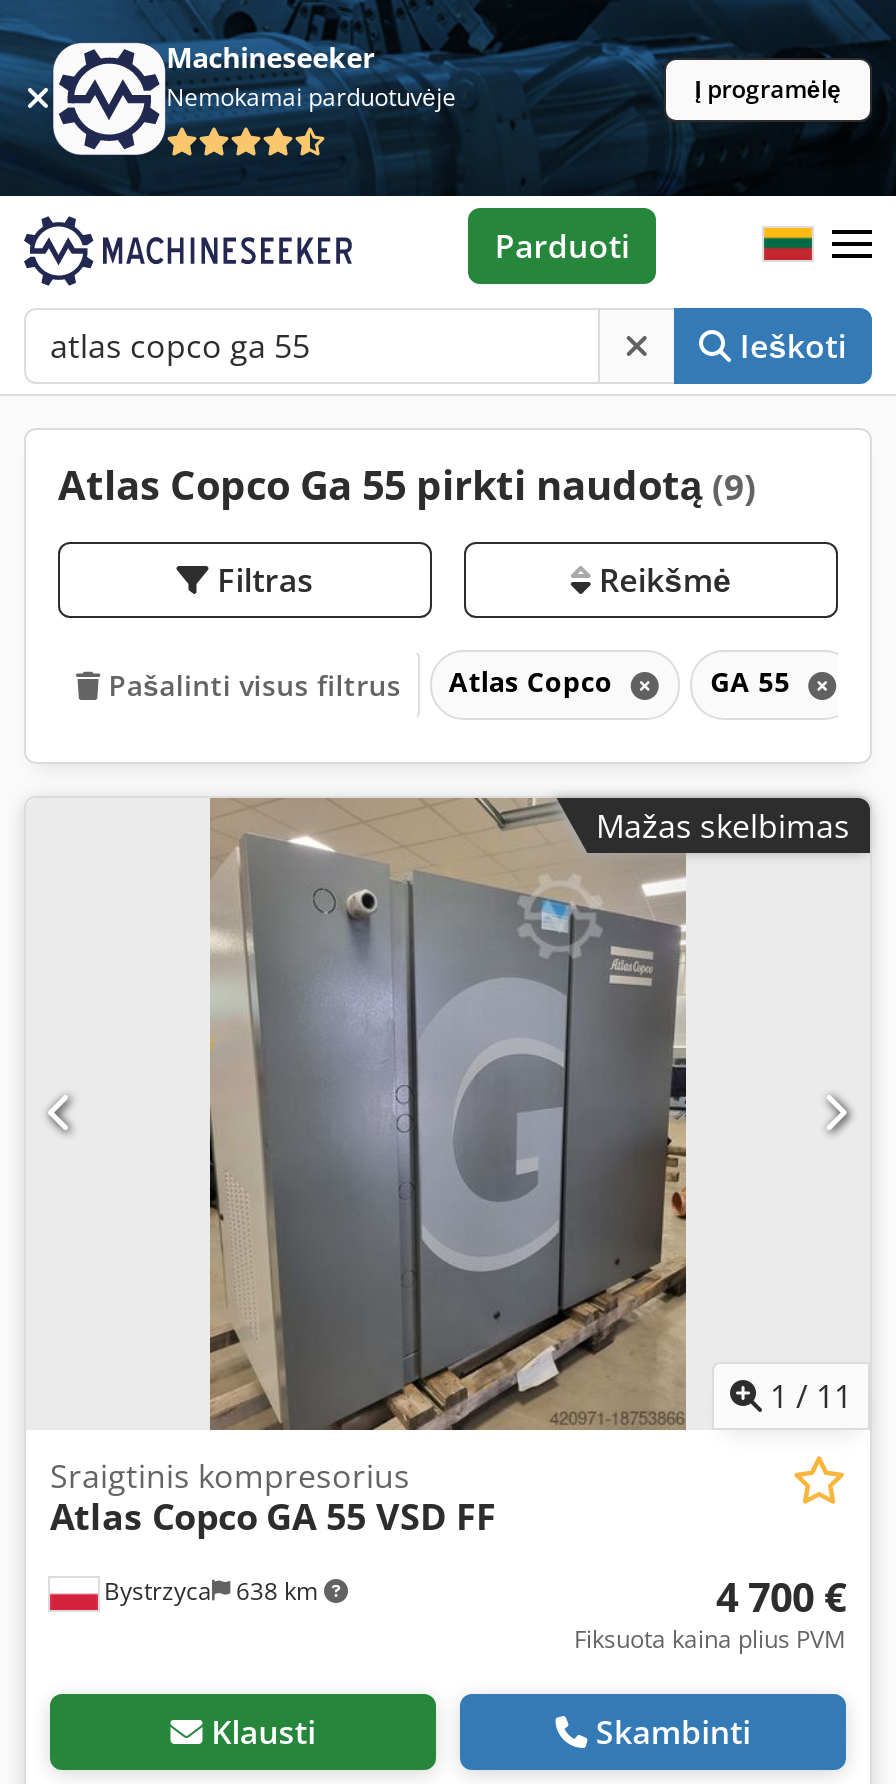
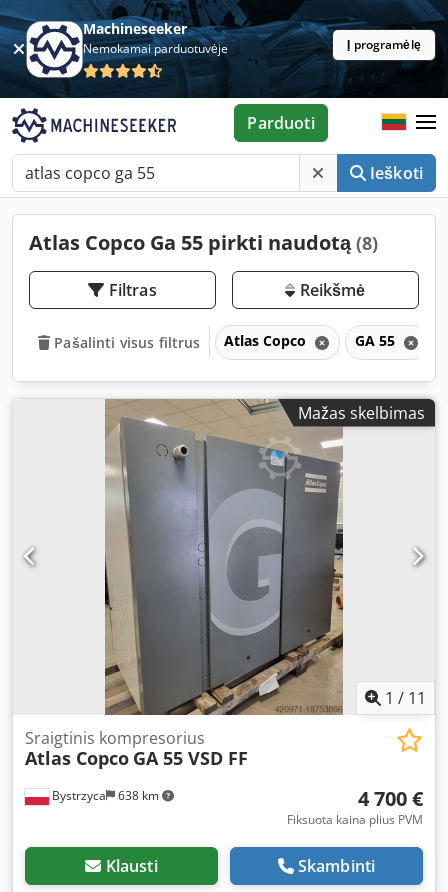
- Atlas Copco Ga 55 pirkti naudotą (9)
+ Atlas Copco Ga 55 pirkti naudotą (8)
